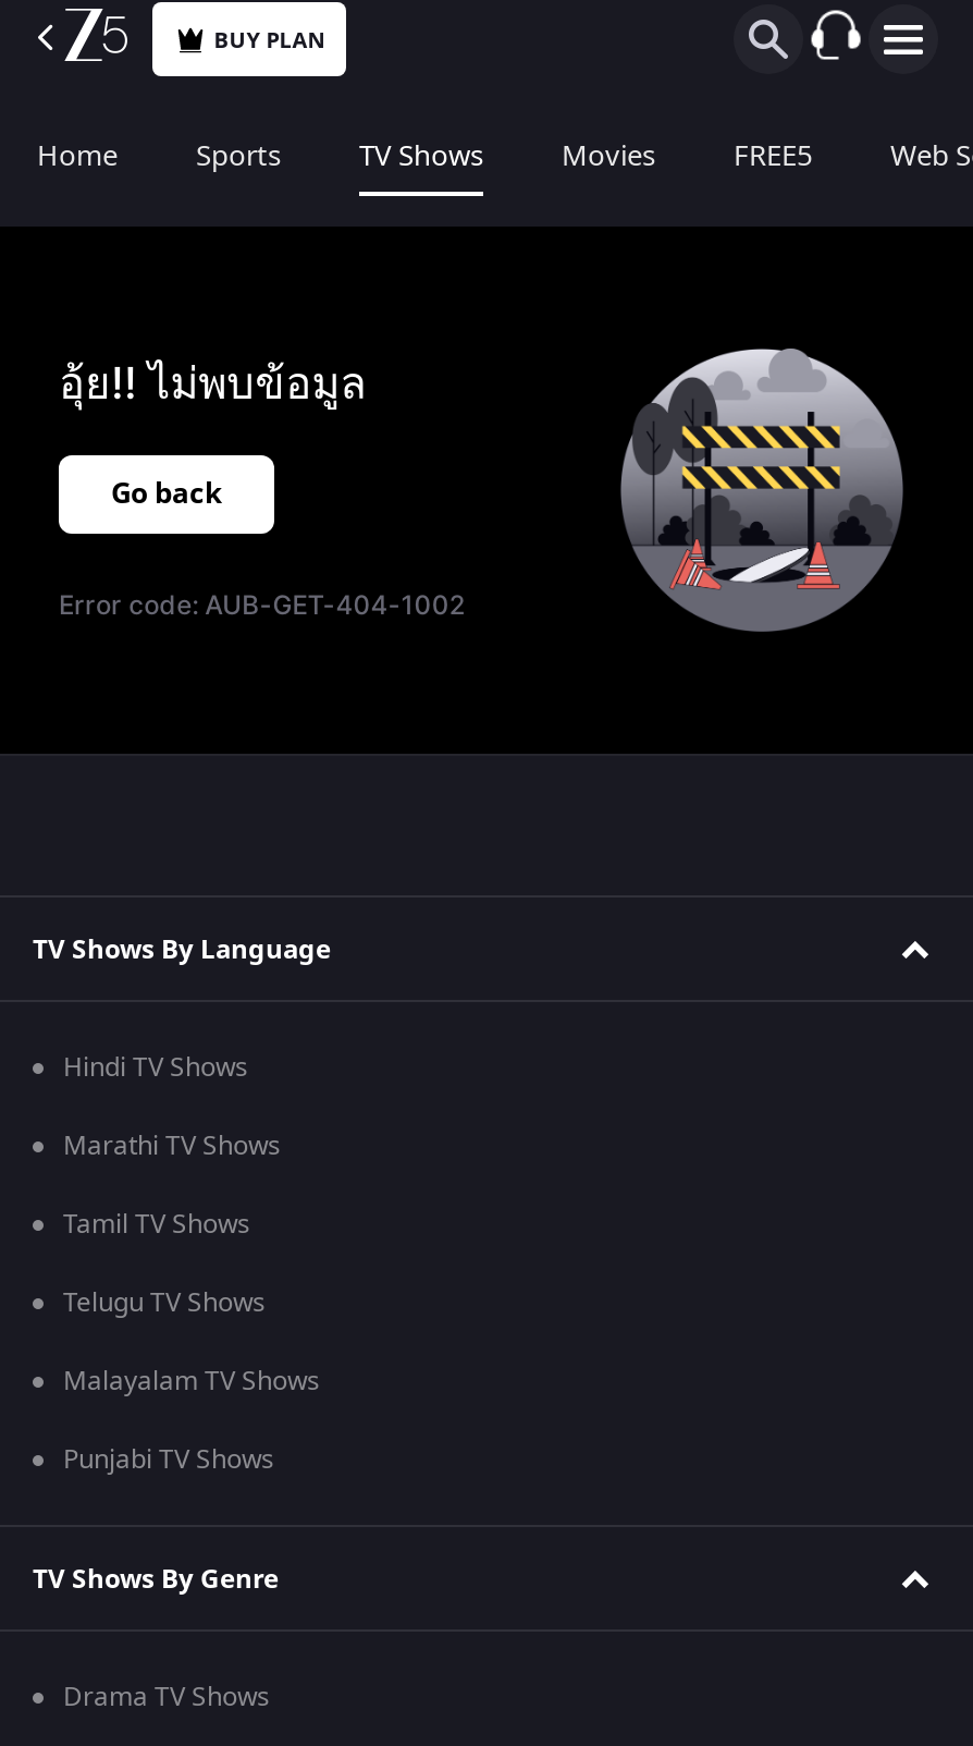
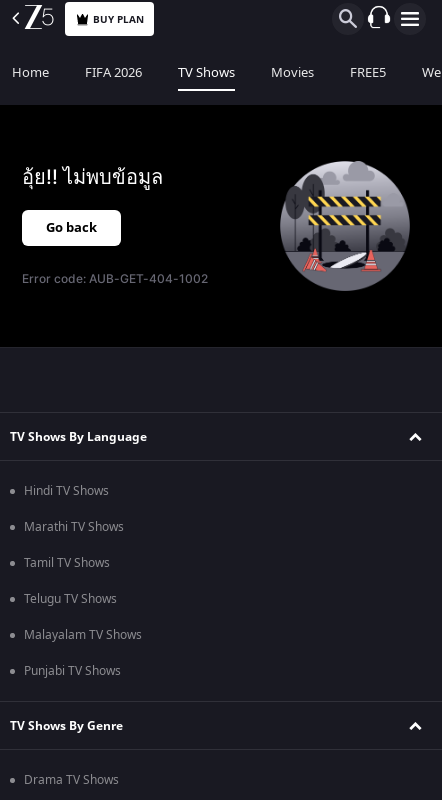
- Sports
+ FIFA 2026
